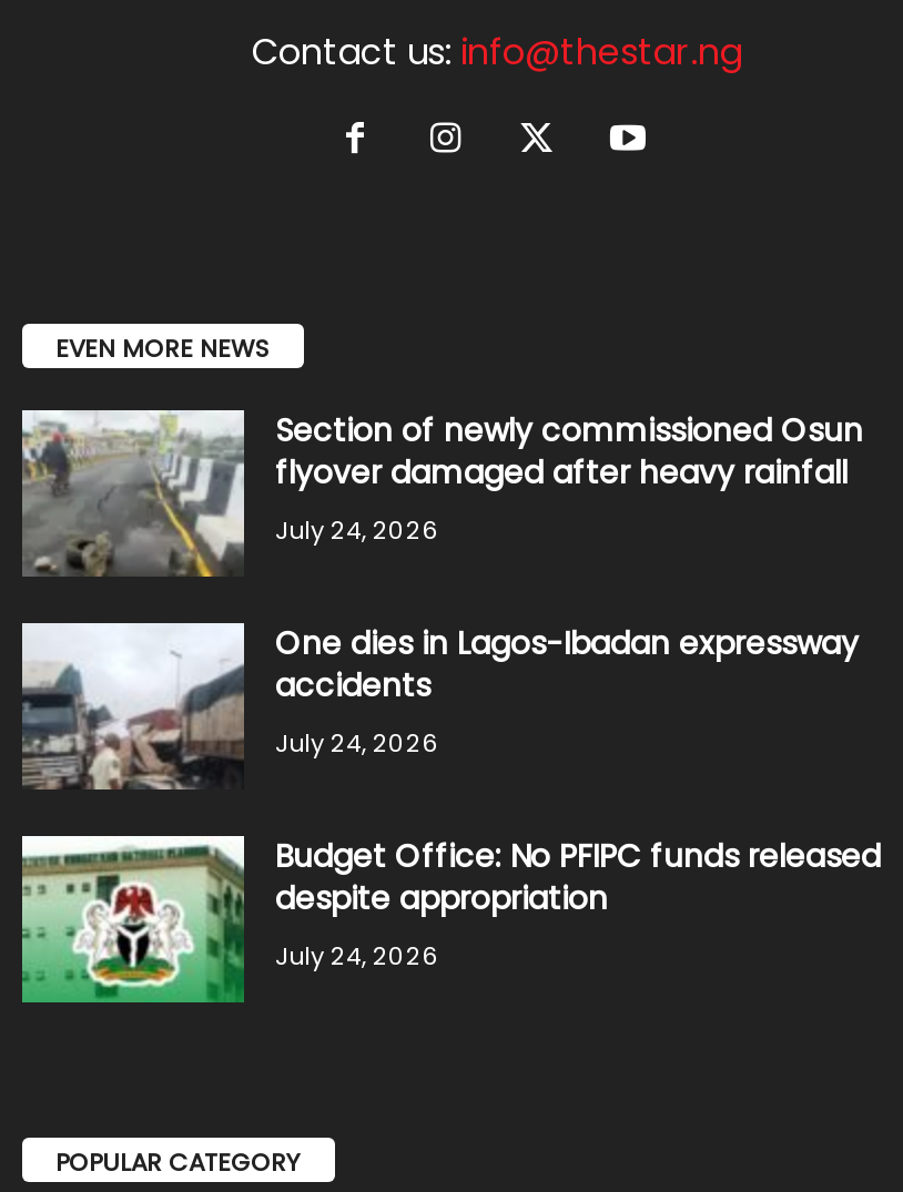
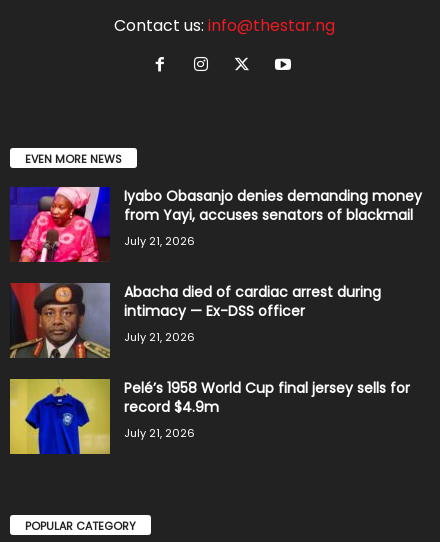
- [image]
- Section of newly commissioned Osun
- flyover damaged after heavy rainfall
- July 24, 2026
+ [image]
+ Iyabo Obasanjo denies demanding money
+ from Yayi, accuses senators of blackmail
+ July 21, 2026

- [image]
- One dies in Lagos-Ibadan expressway
- accidents
- July 24, 2026
+ [image]
+ Abacha died of cardiac arrest during
+ intimacy — Ex-DSS officer
+ July 21, 2026

- [image]
- Budget Office: No PFIPC funds released
- despite appropriation
- July 24, 2026
+ [image]
+ Pelé’s 1958 World Cup final jersey sells for
+ record $4.9m
+ July 21, 2026
